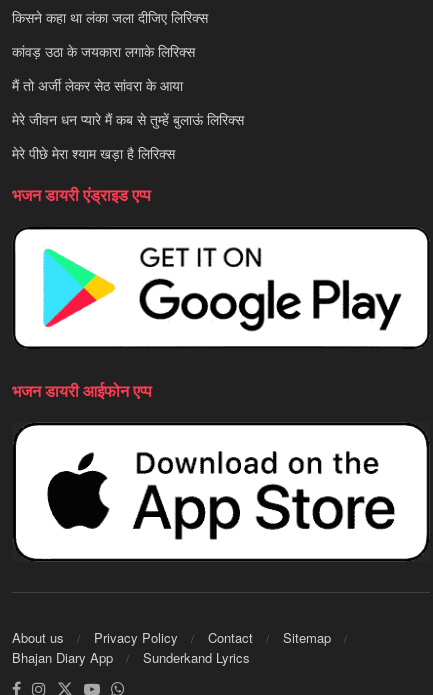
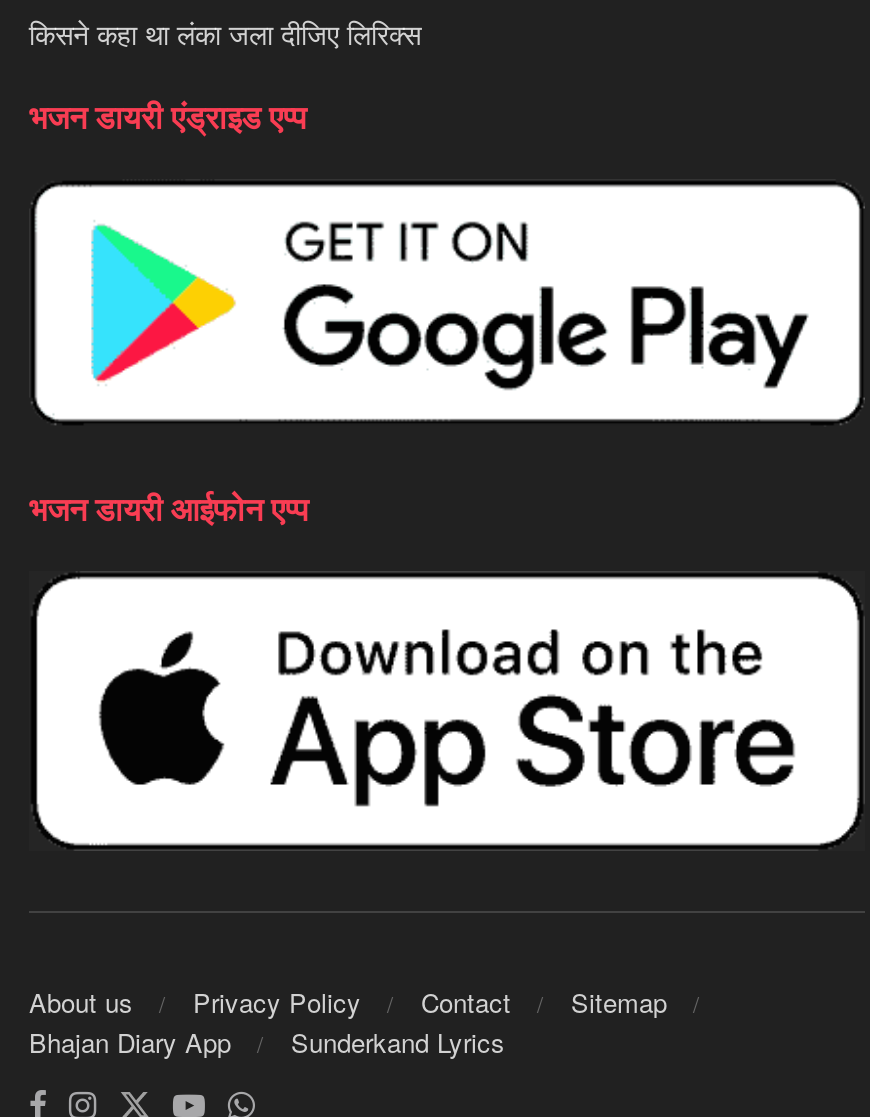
- कांवड़ उठा के जयकारा लगाके लिरिक्स
- मैं तो अर्जी लेकर सेठ सांवरा के आया
- मेरे जीवन धन प्यारे मैं कब से तुम्हें बुलाऊं लिरिक्स
- मेरे पीछे मेरा श्याम खड़ा है लिरिक्स
